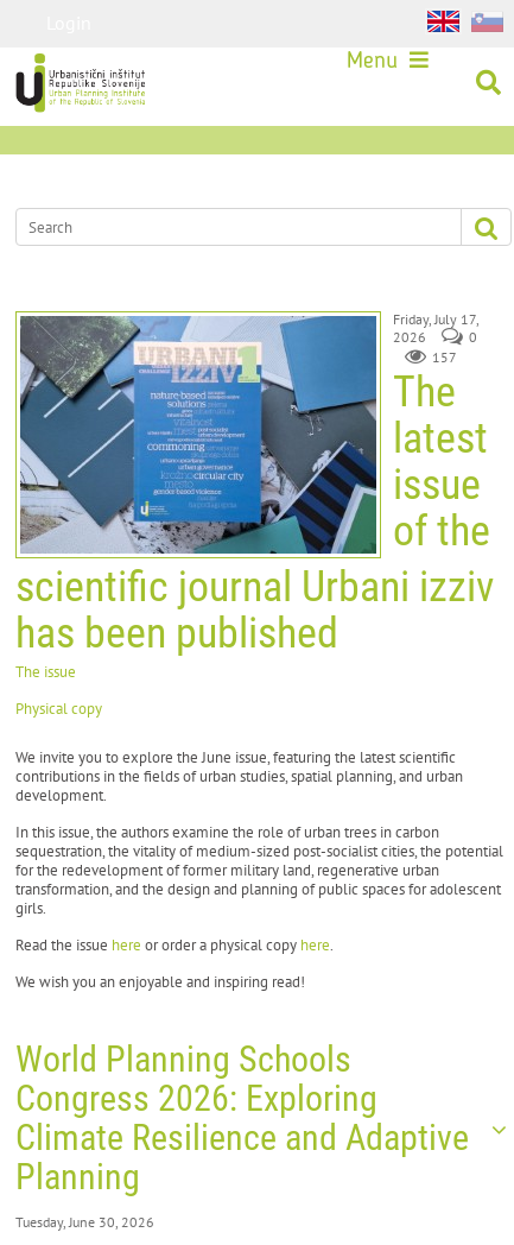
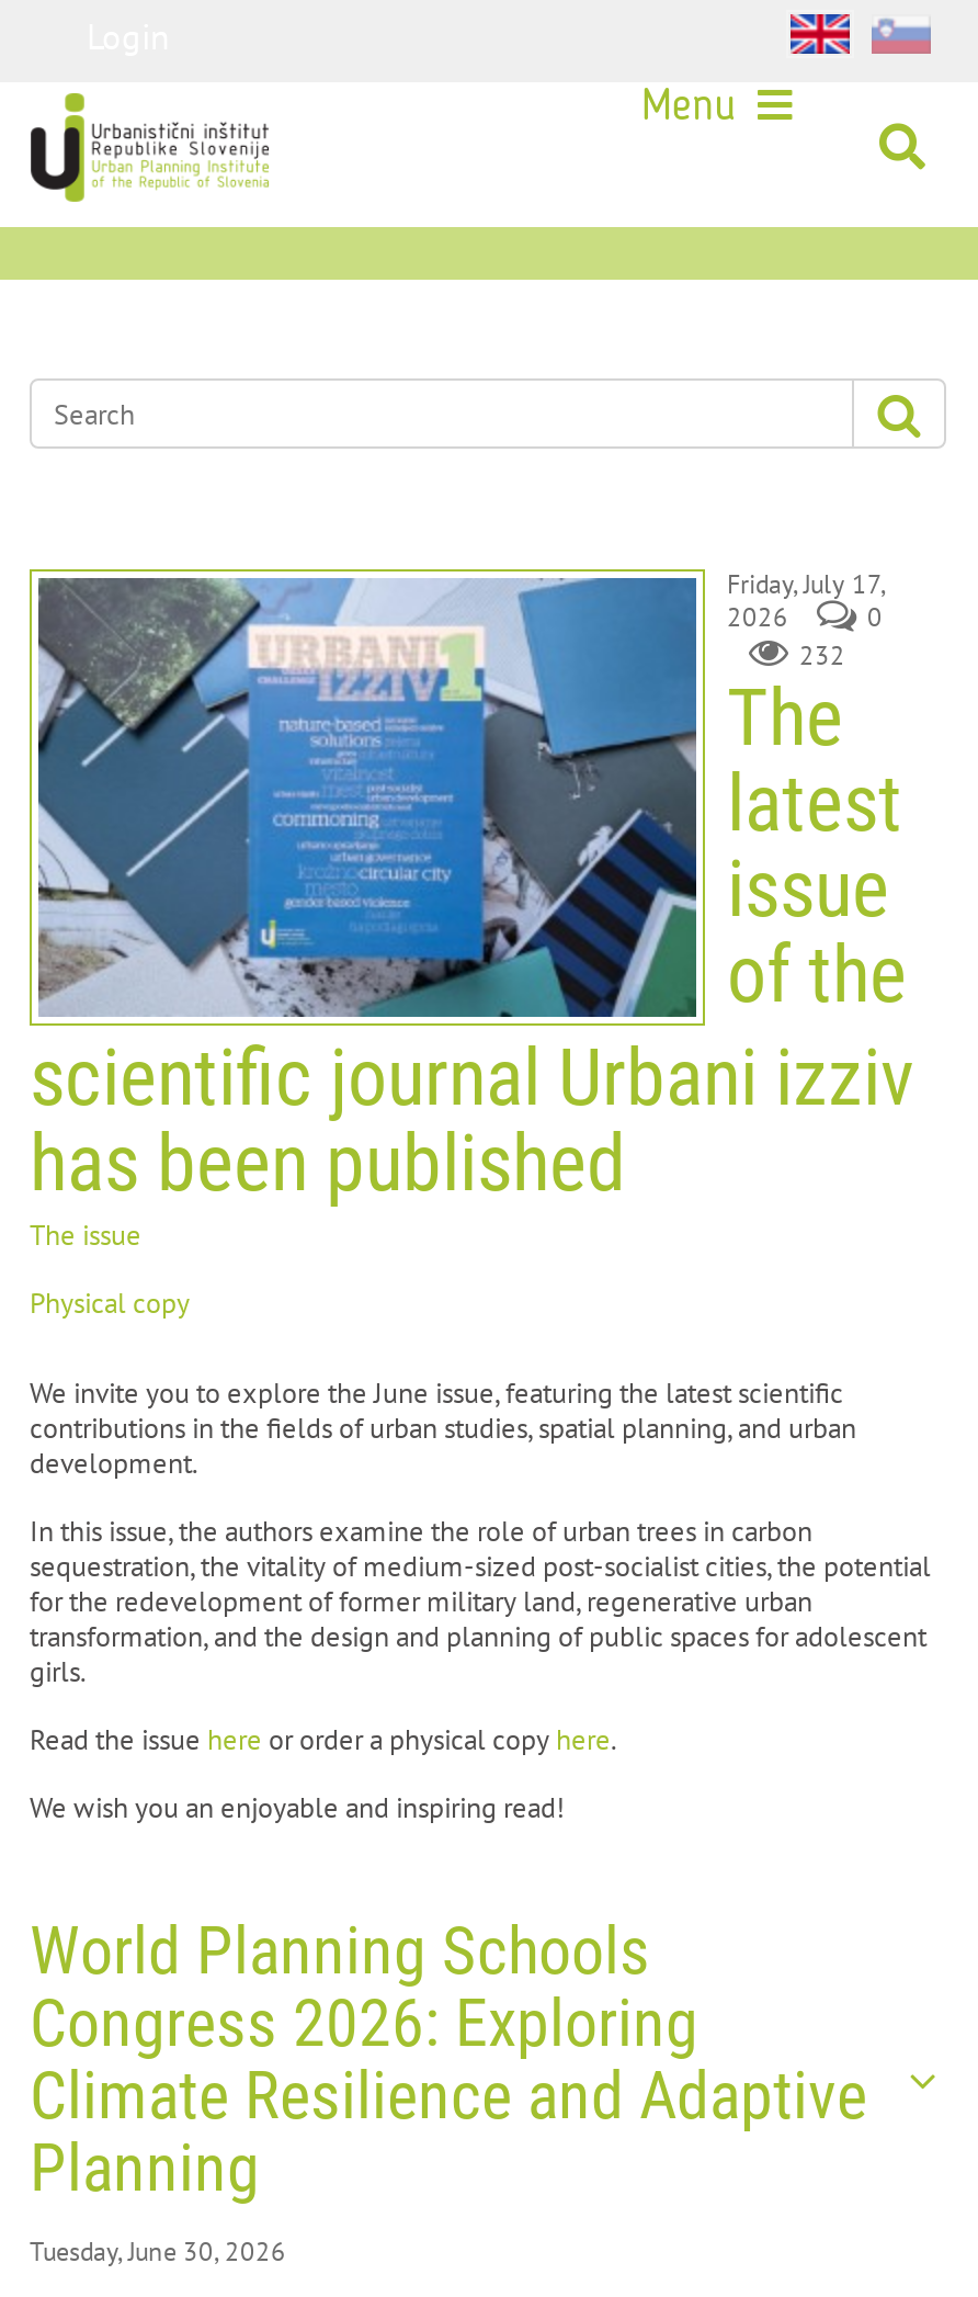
- 157
+ 232
